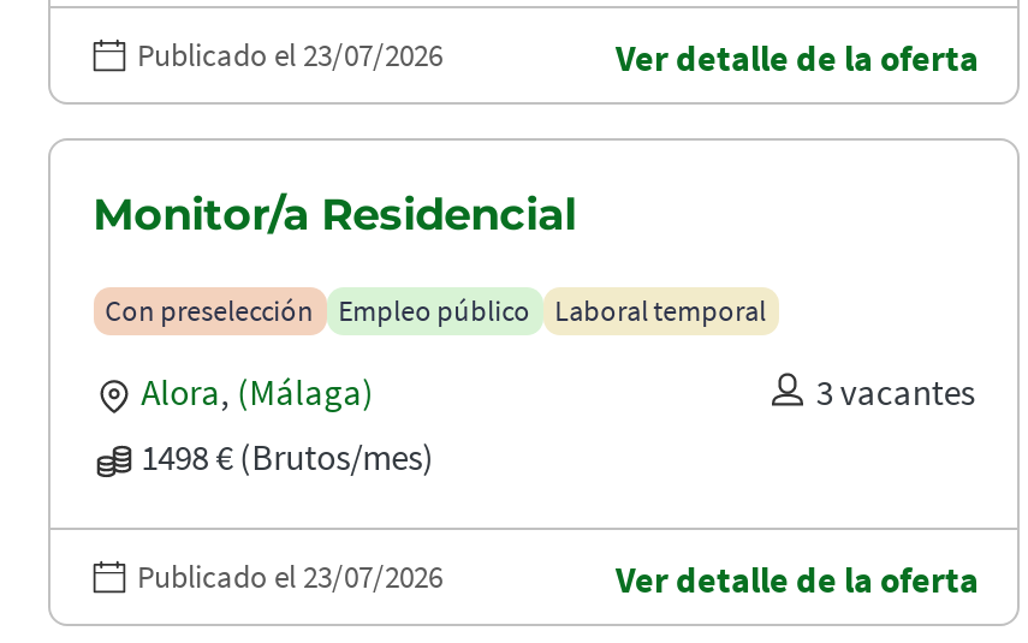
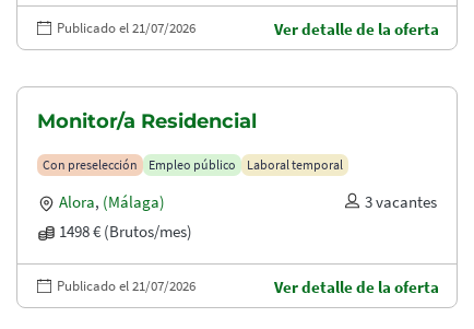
- Publicado el 23/07/2026
+ Publicado el 21/07/2026

- Publicado el 23/07/2026
+ Publicado el 21/07/2026
